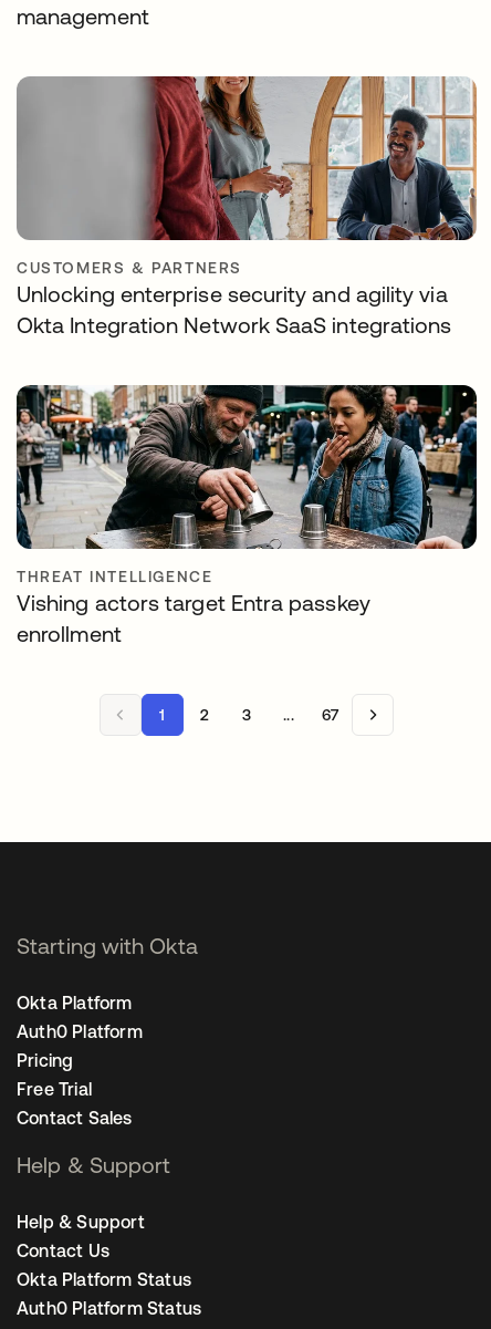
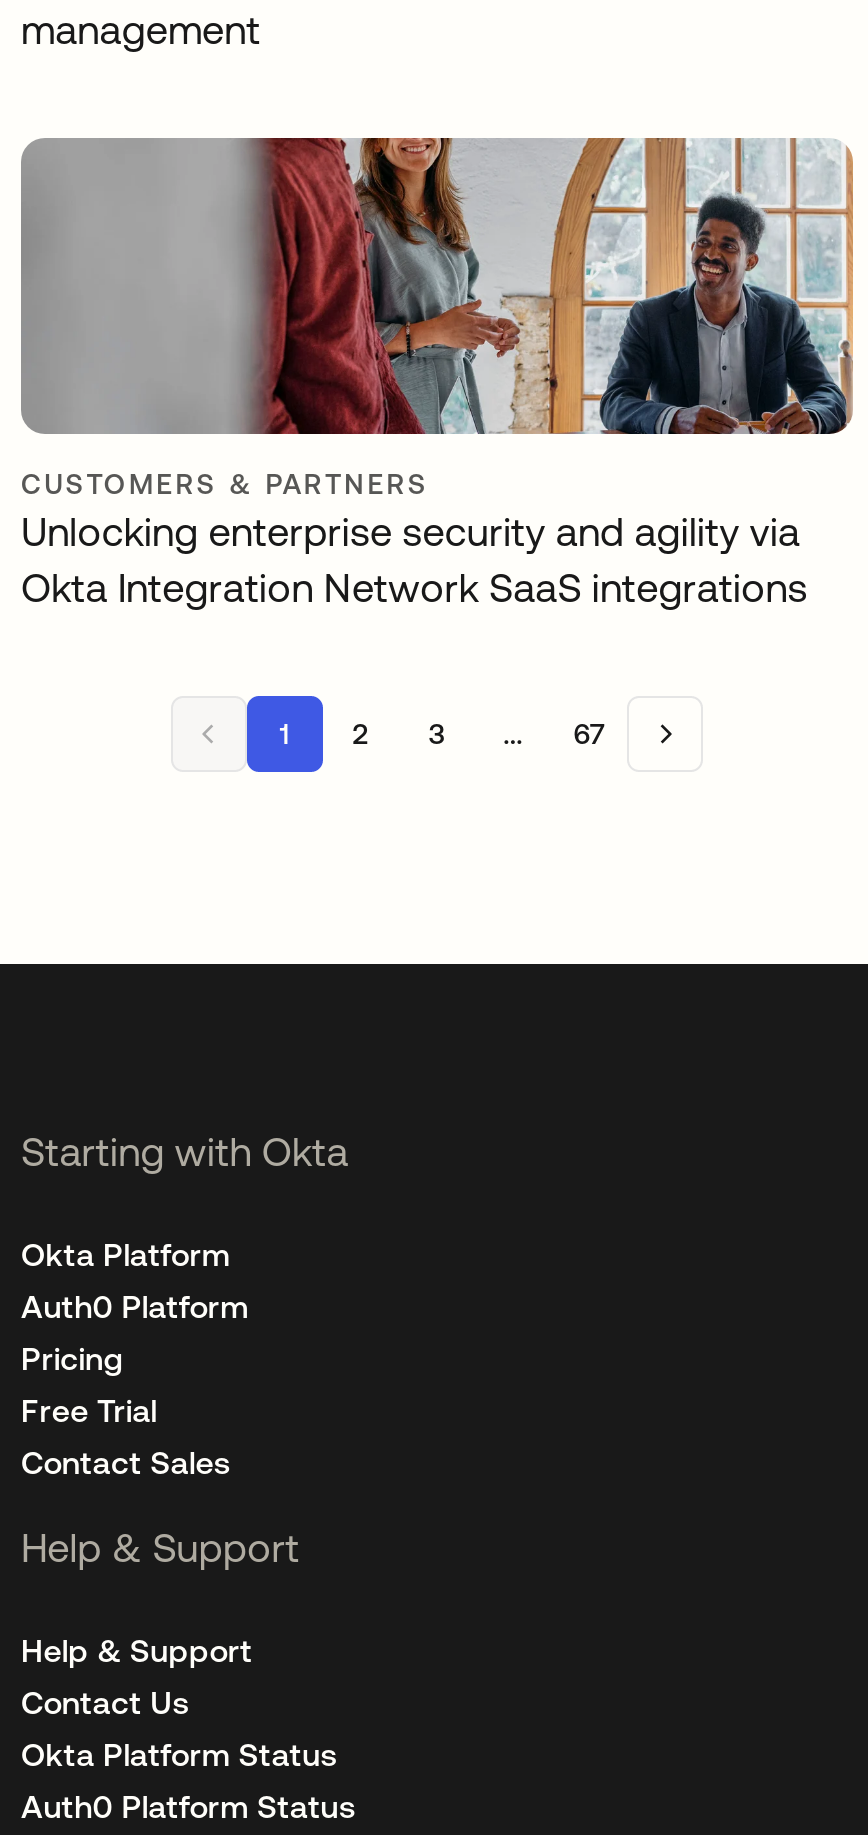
- [image]
- THREAT INTELLIGENCE
- Vishing actors target Entra passkey
- enrollment
